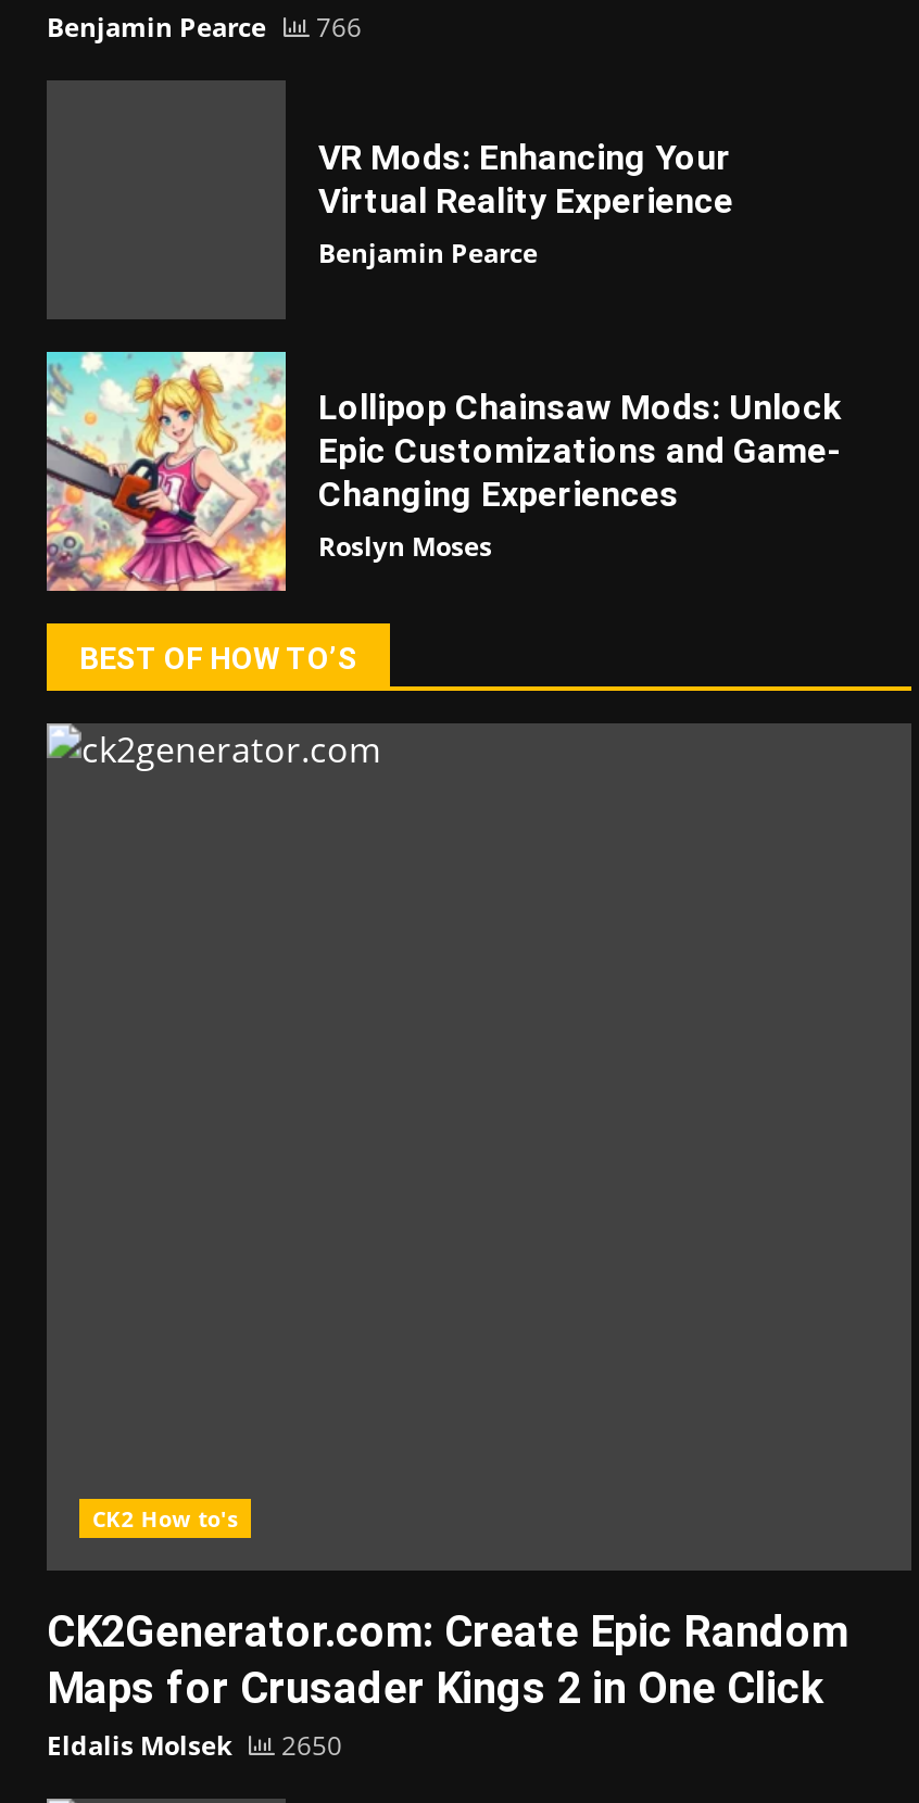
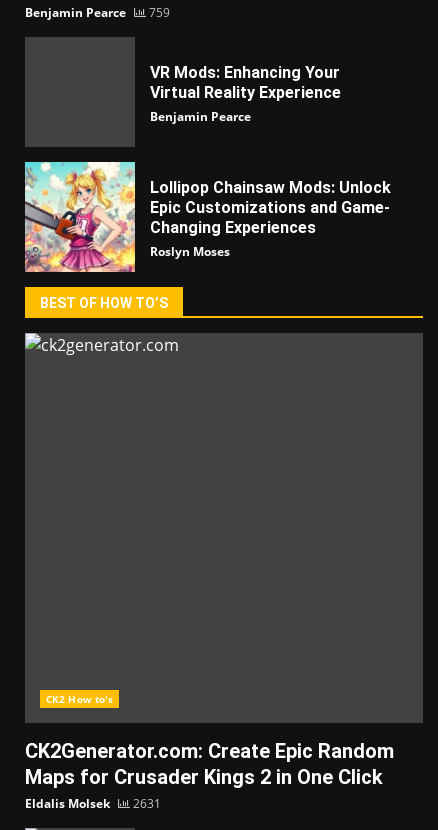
- Benjamin Pearce 766
+ Benjamin Pearce 759

- Eldalis Molsek 2650
+ Eldalis Molsek 2631
